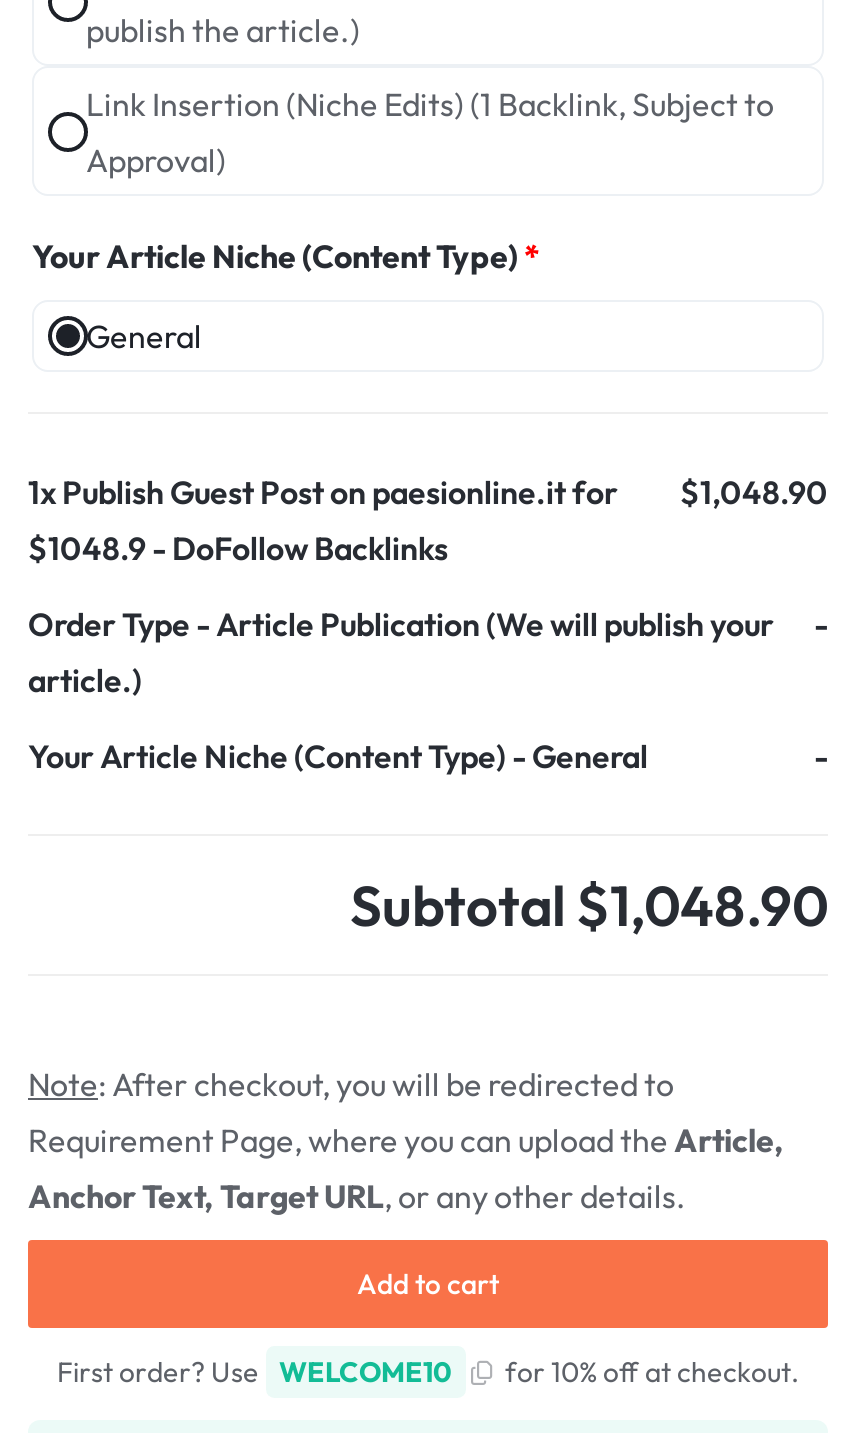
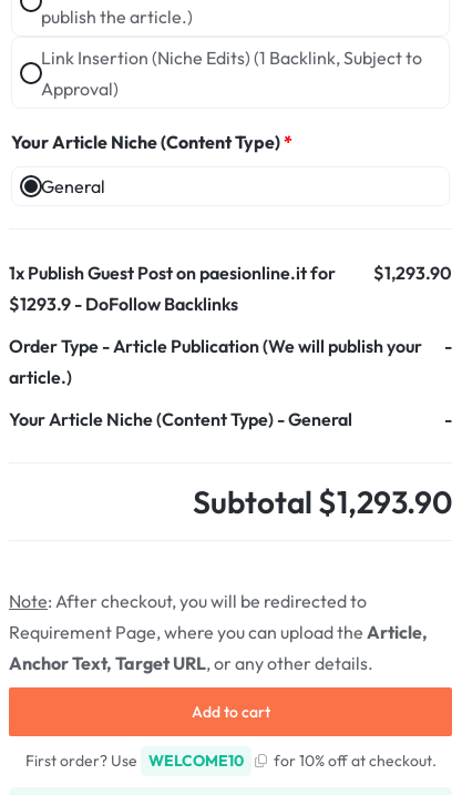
- 1x Publish Guest Post on paesionline.it for $1,048.90
+ 1x Publish Guest Post on paesionline.it for $1,293.90

- $1048.9 - DoFollow Backlinks
+ $1293.9 - DoFollow Backlinks

- Subtotal $1,048.90
+ Subtotal $1,293.90
